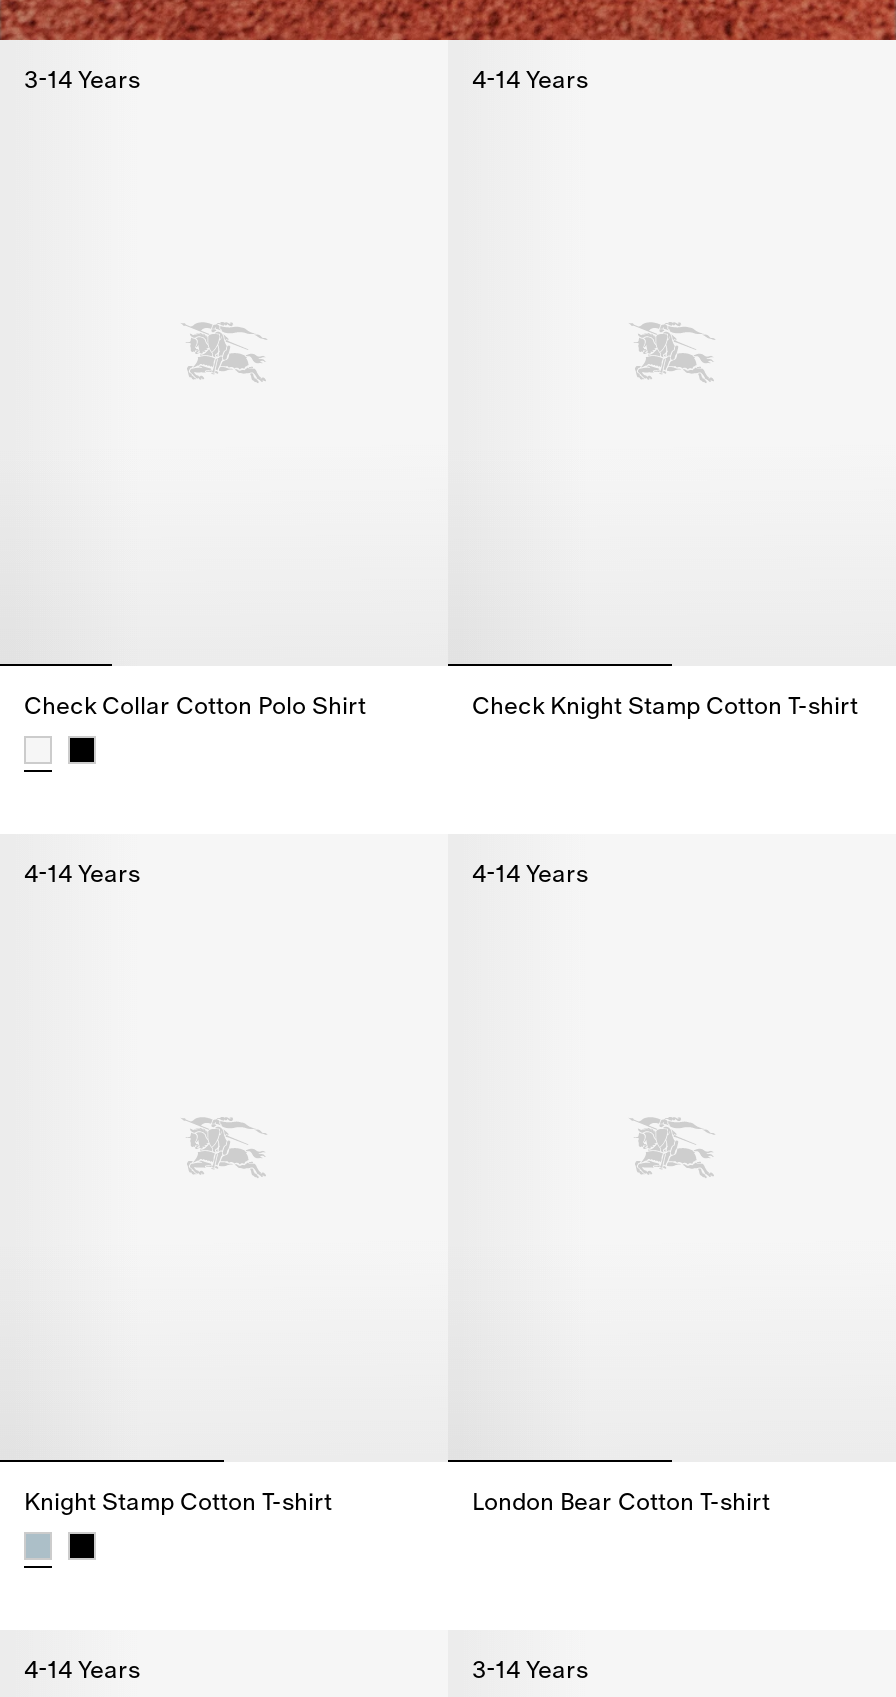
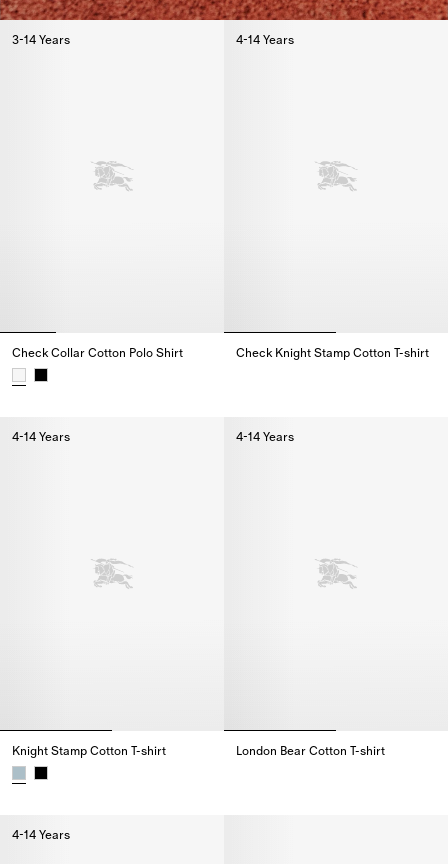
- 3-14 Years
